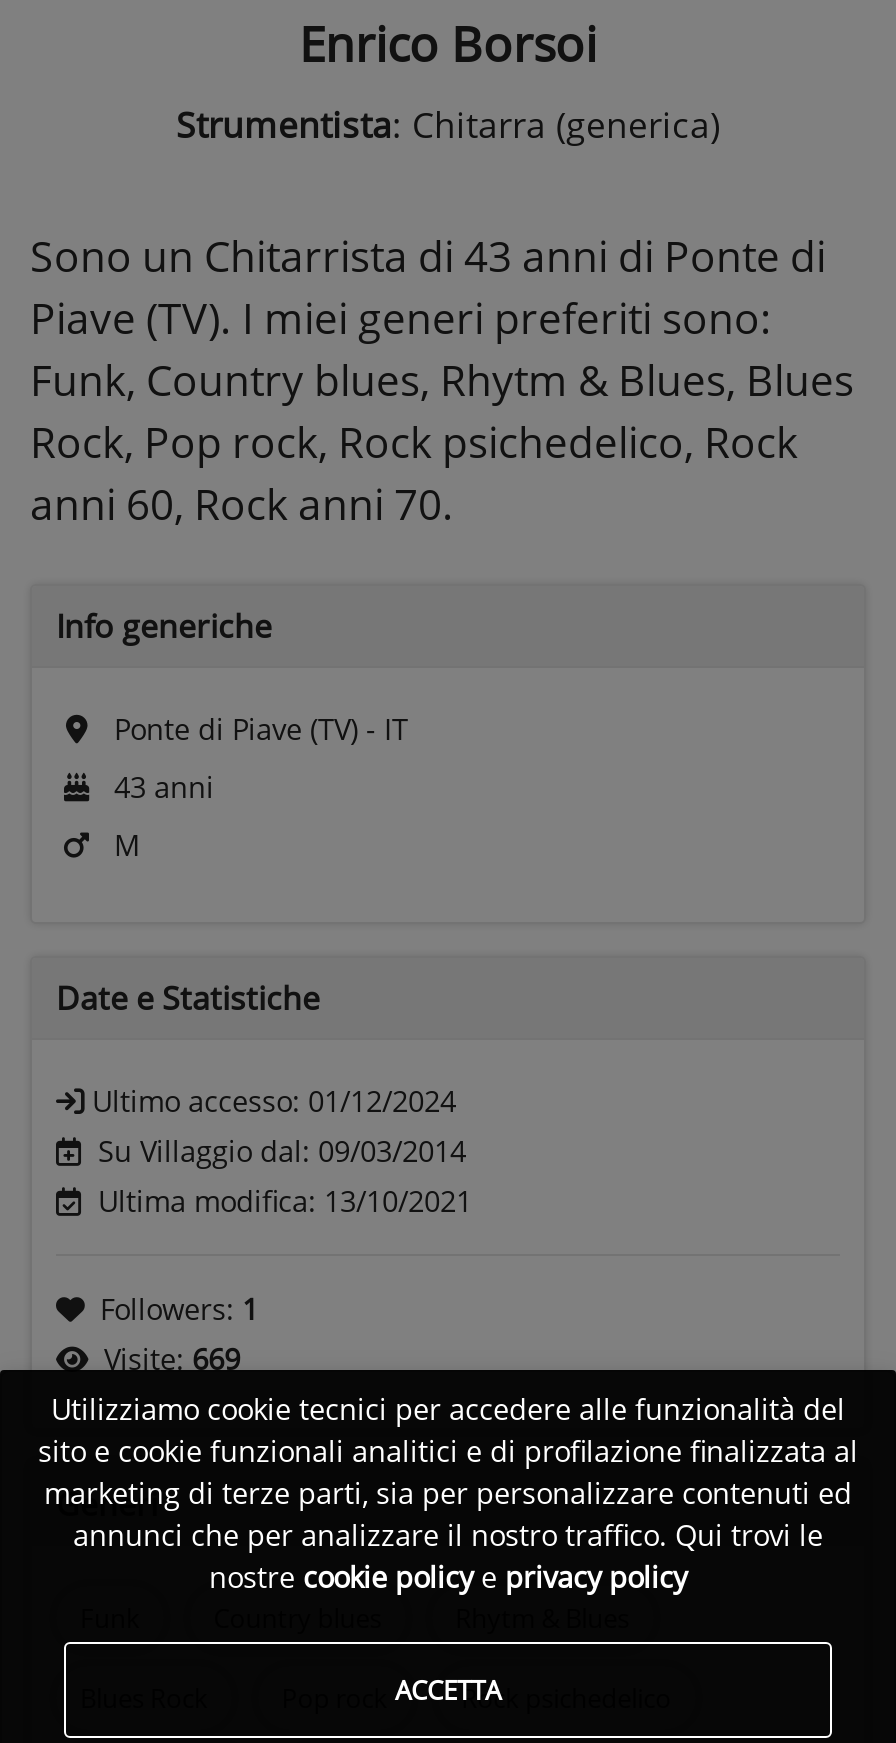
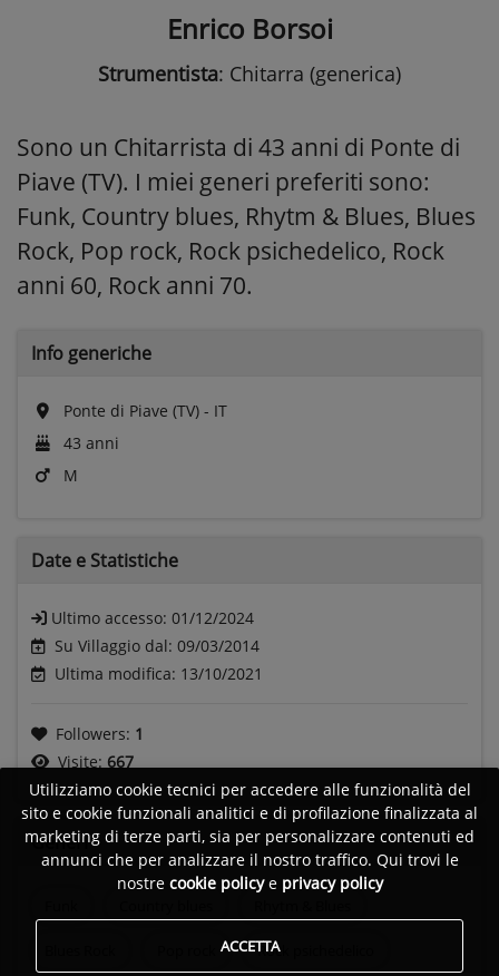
- Visite: 669
+ Visite: 667
